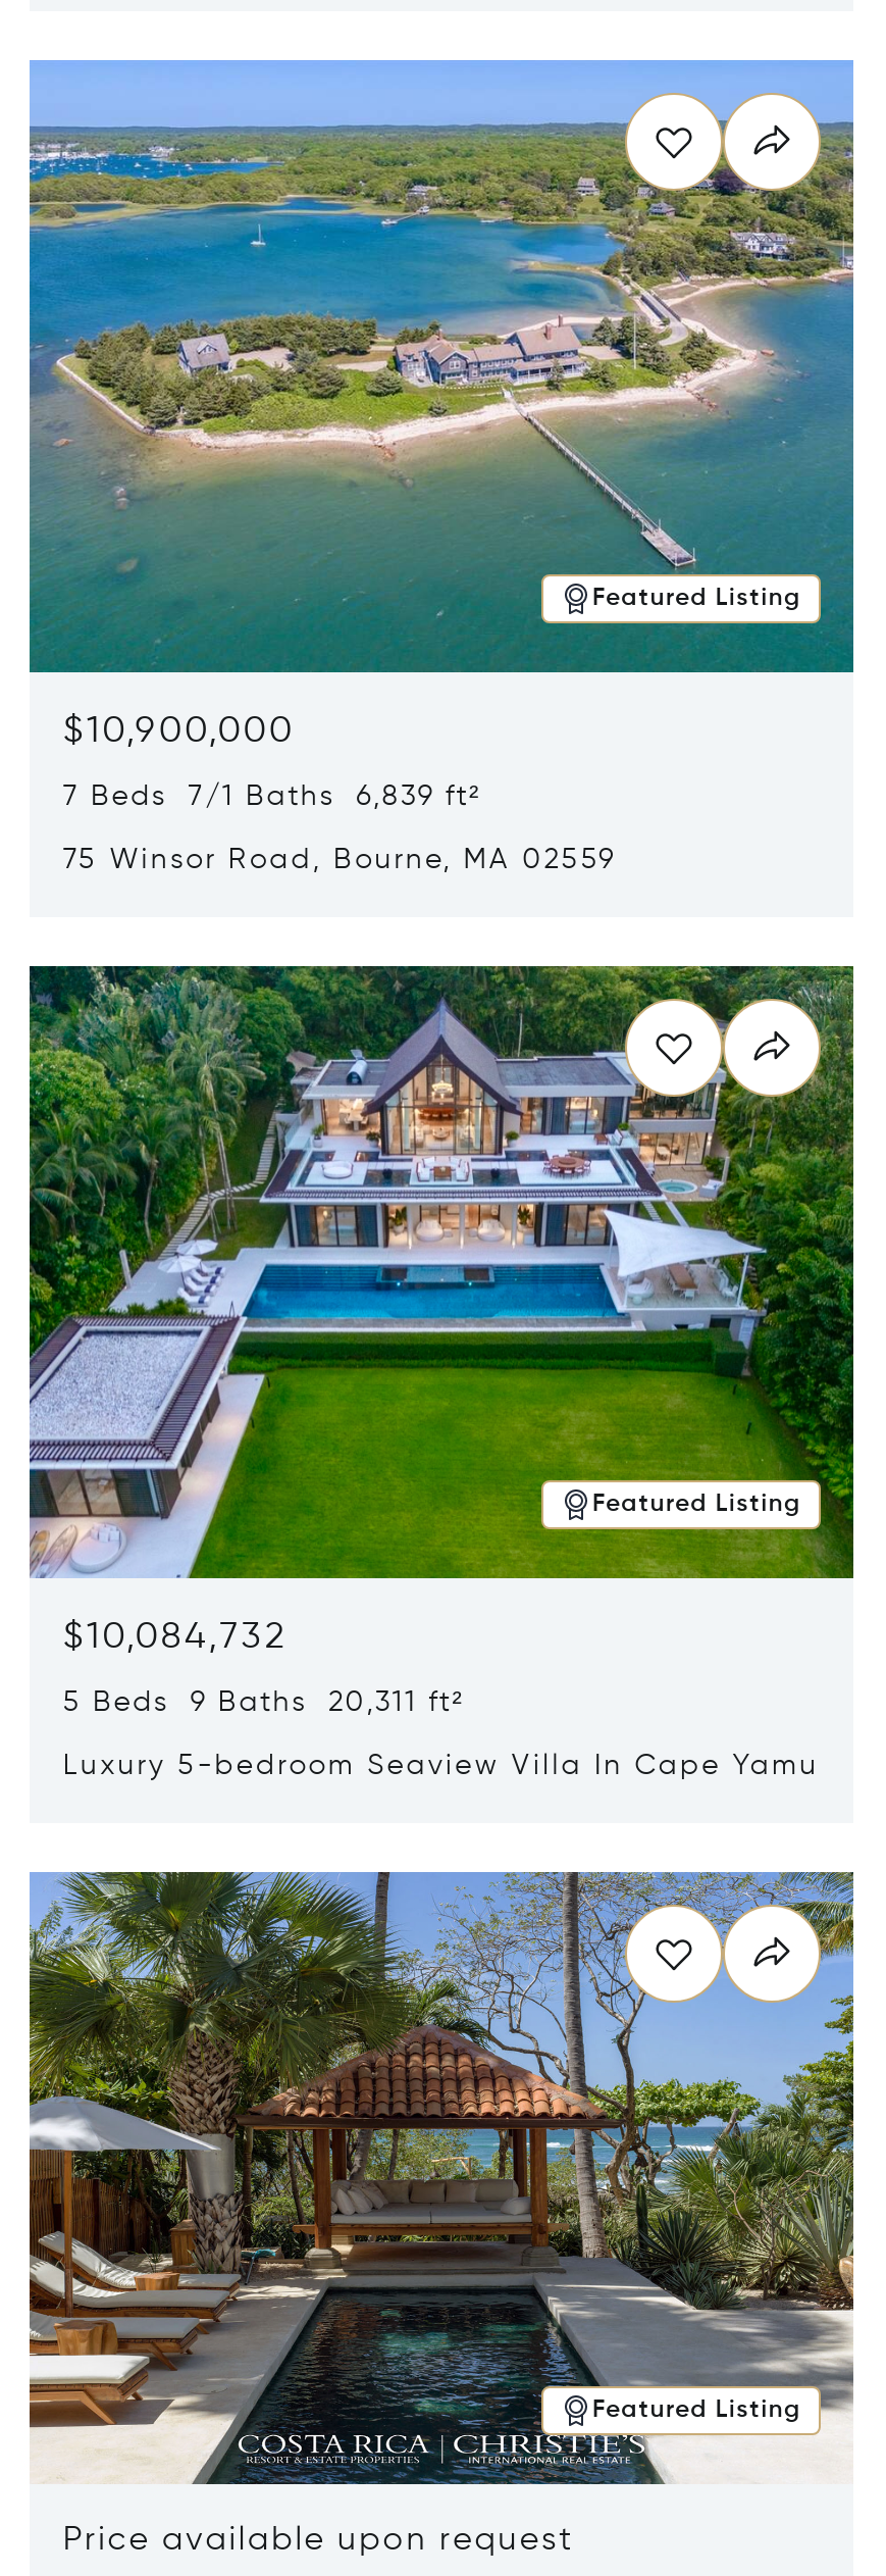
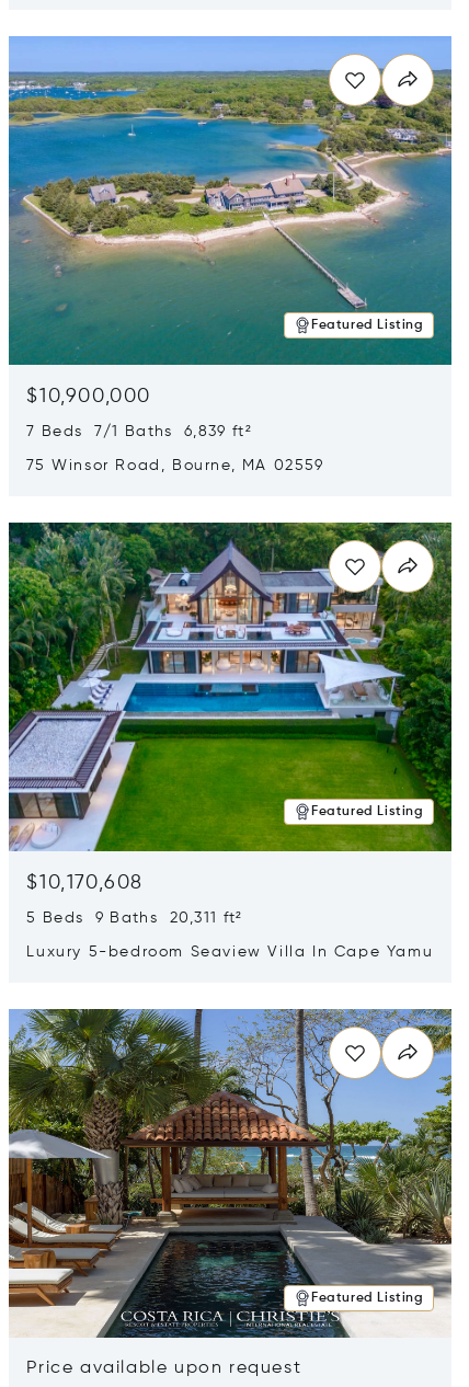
- $10,084,732
+ $10,170,608
